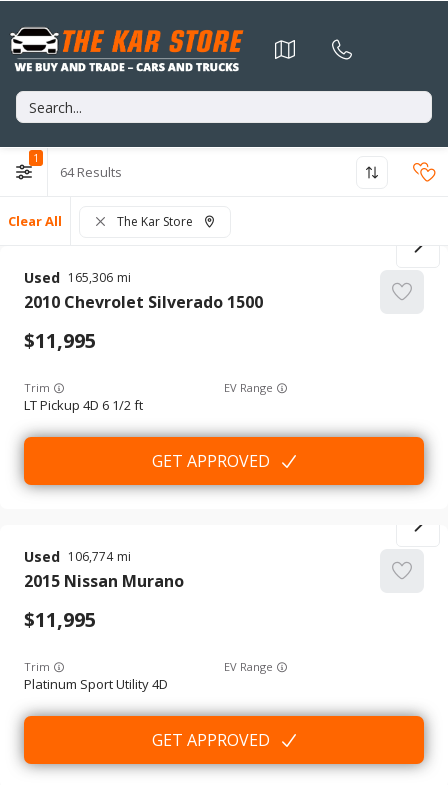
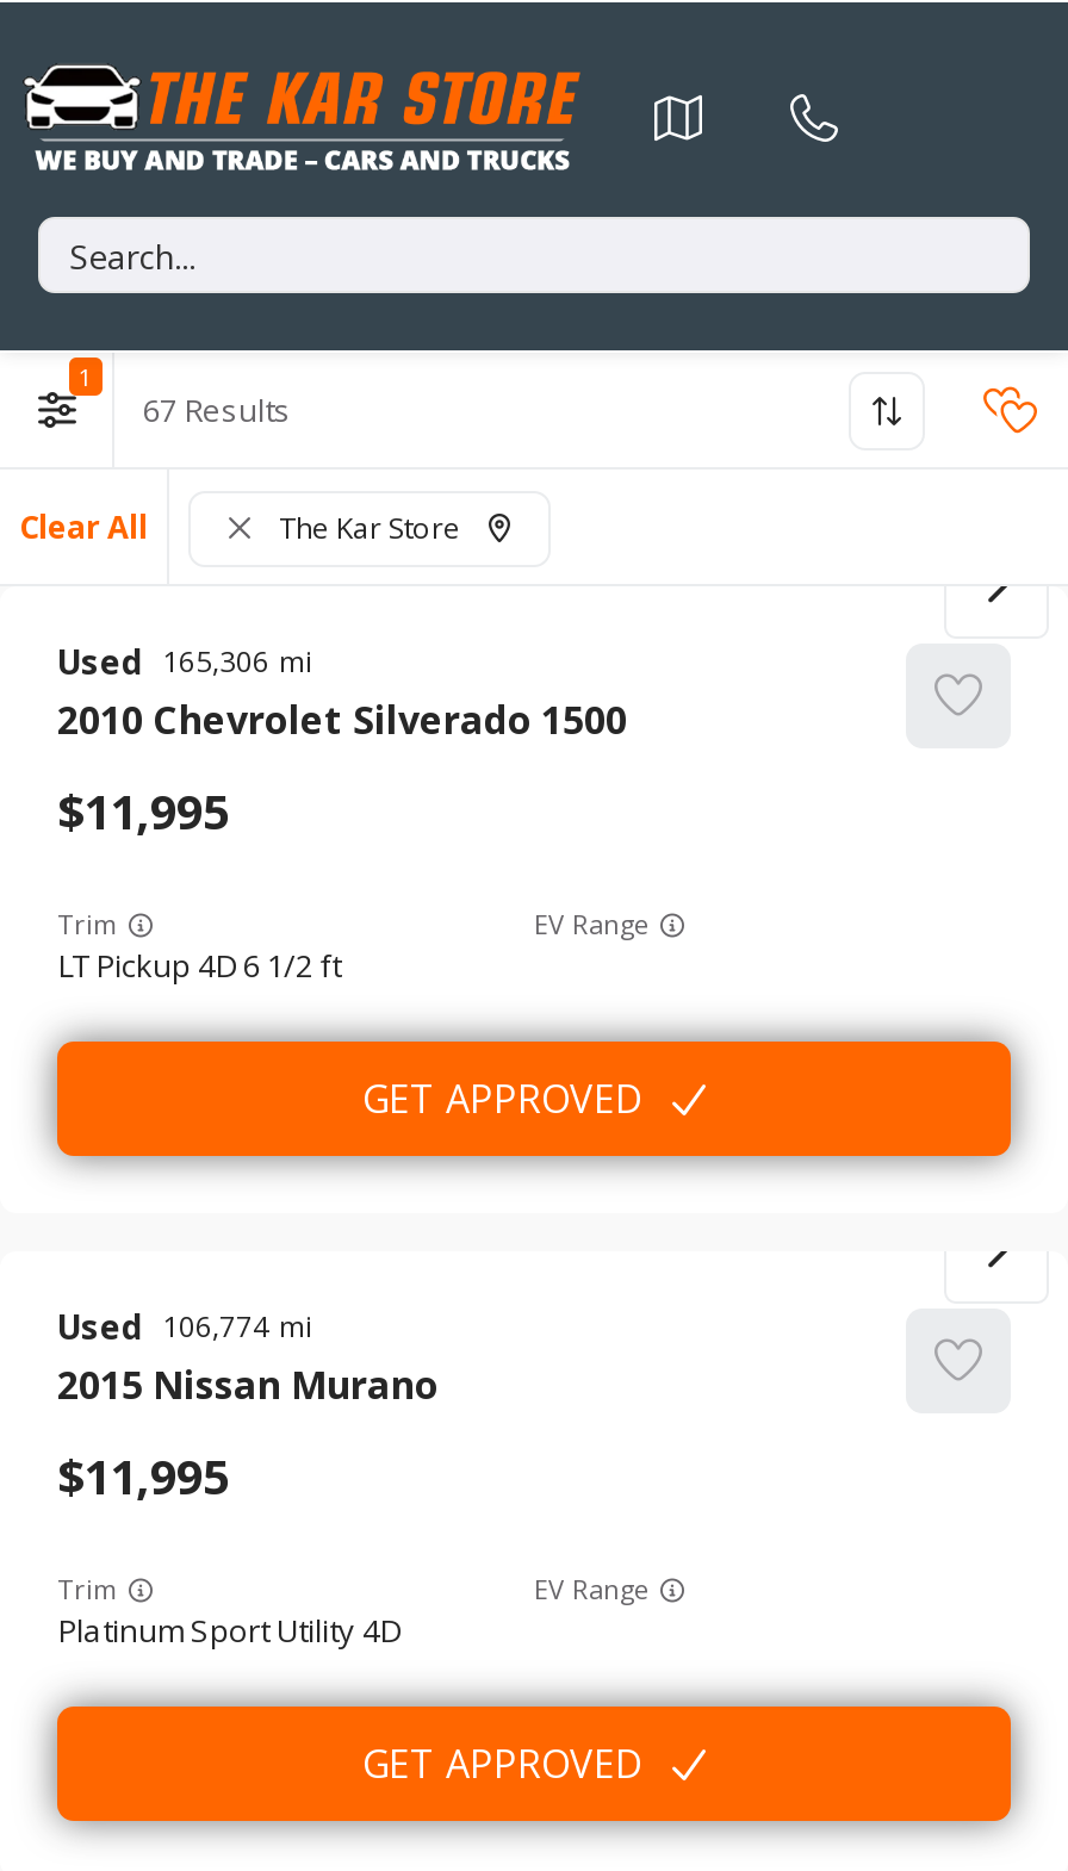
- 64
+ 67
